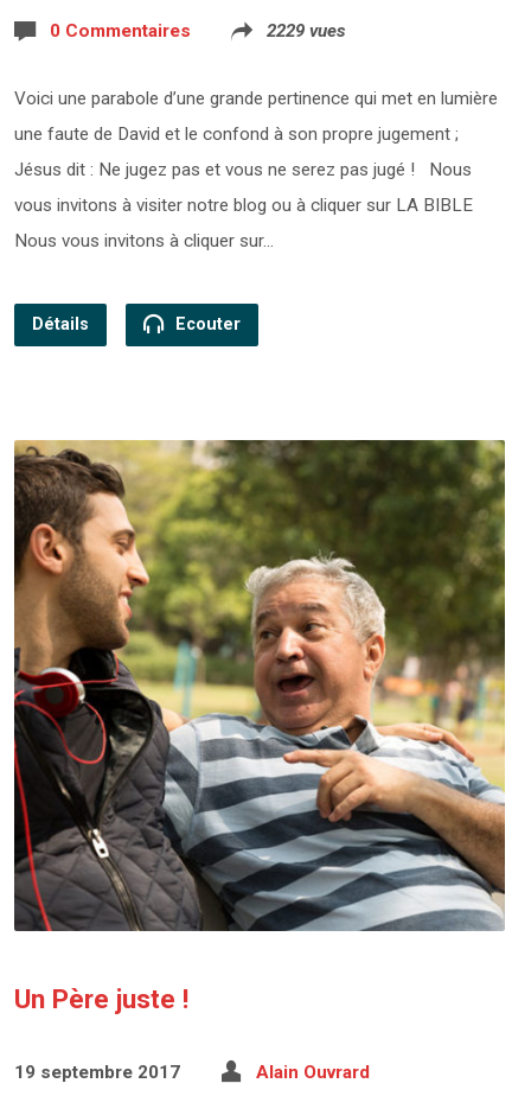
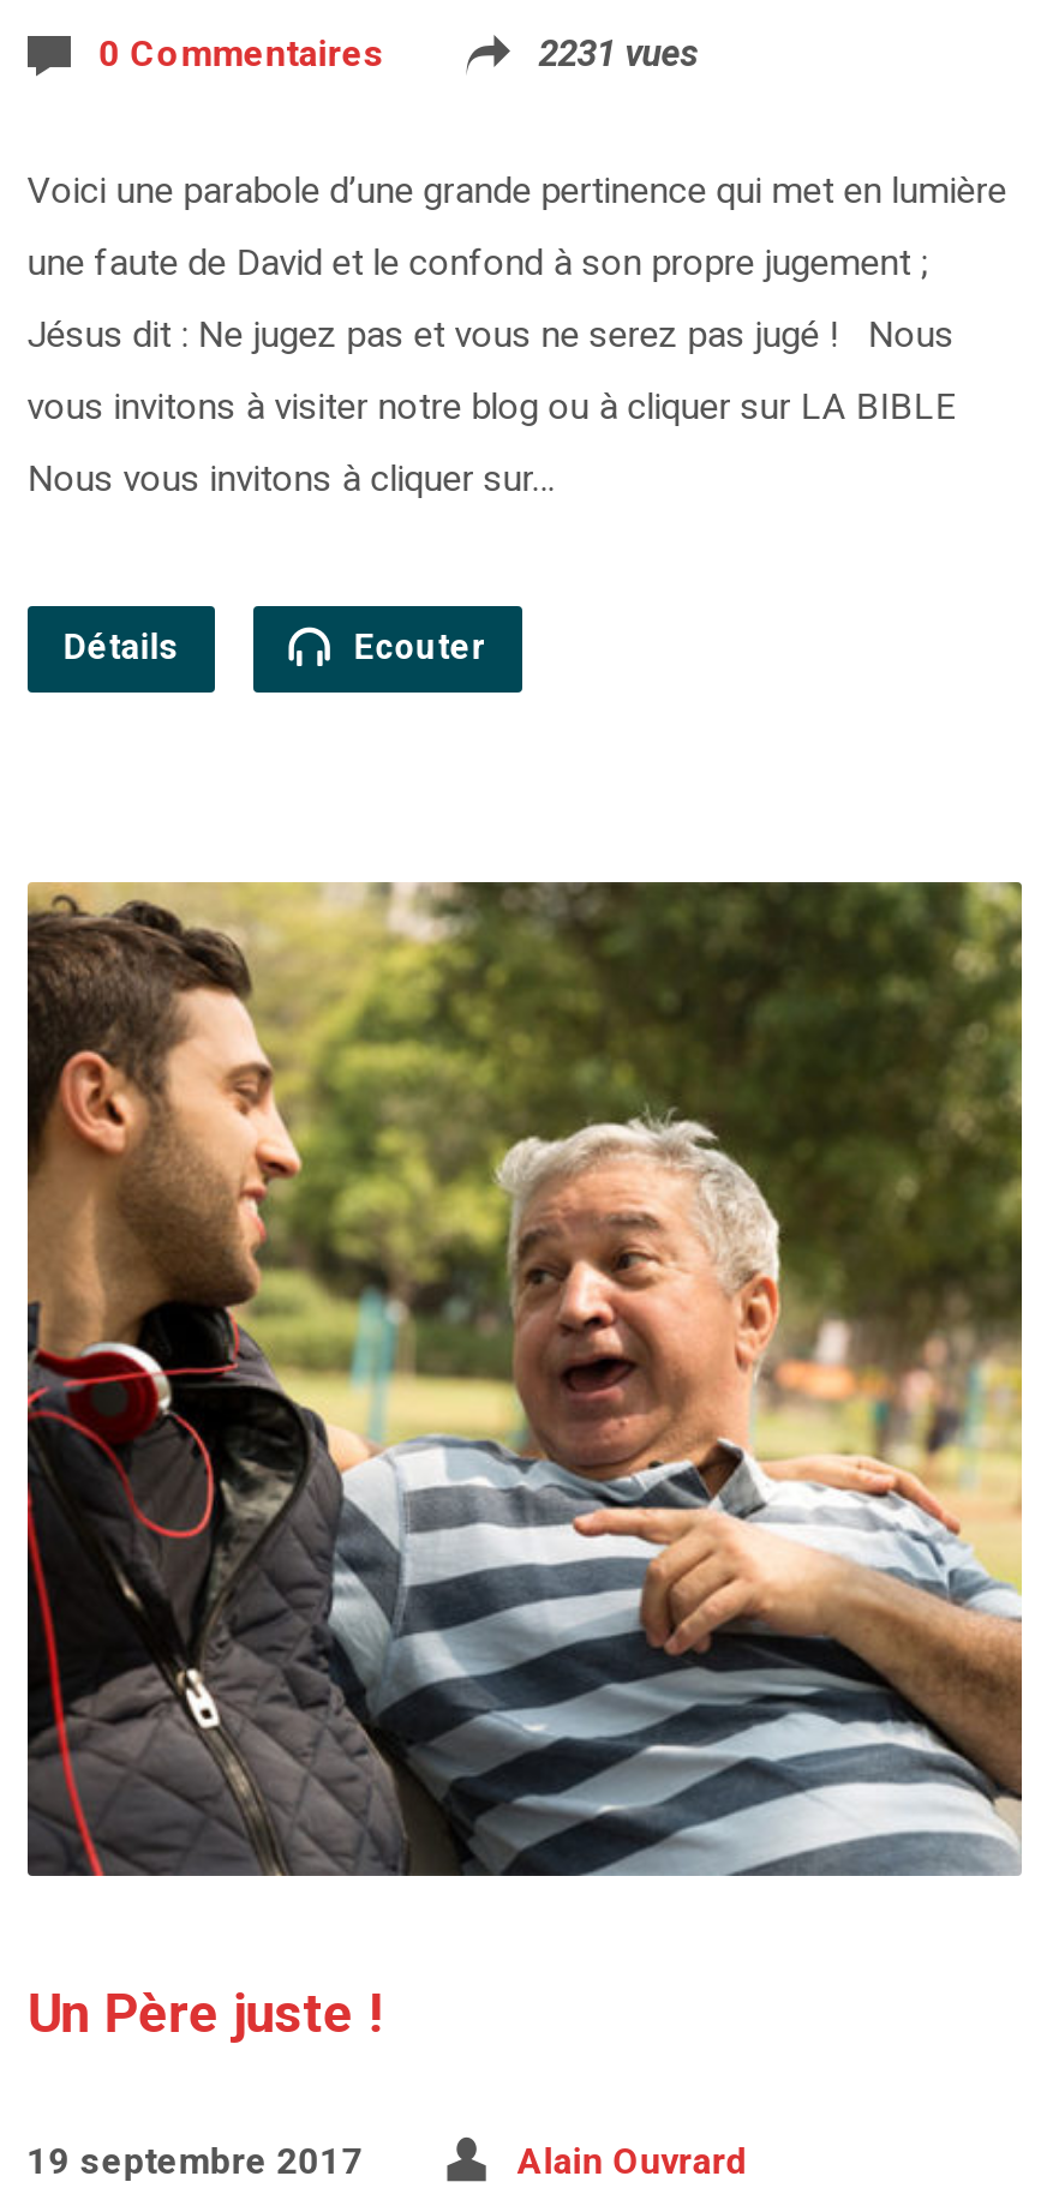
- 2229 vues
+ 2231 vues
